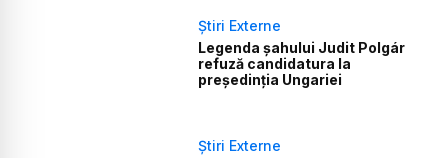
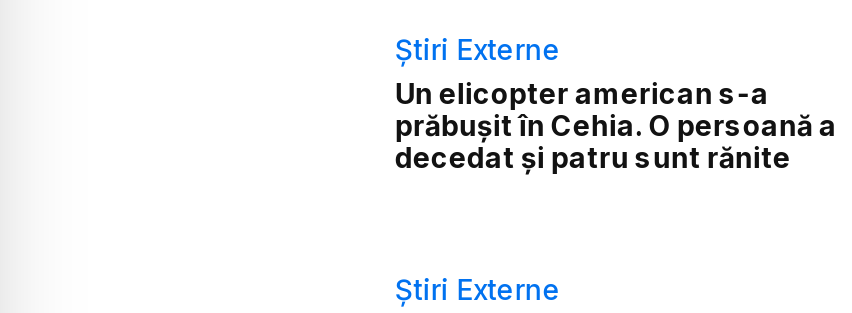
- Legenda șahului Judit Polgár
- refuză candidatura la
- președinția Ungariei
+ Un elicopter american s-a
+ prăbușit în Cehia. O persoană a
+ decedat și patru sunt rănite
